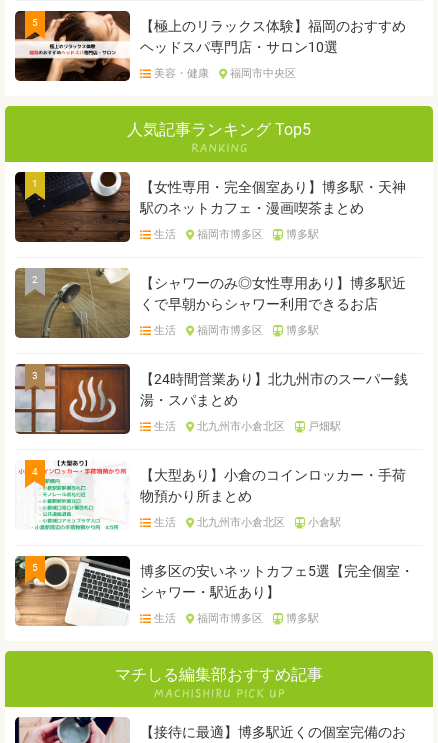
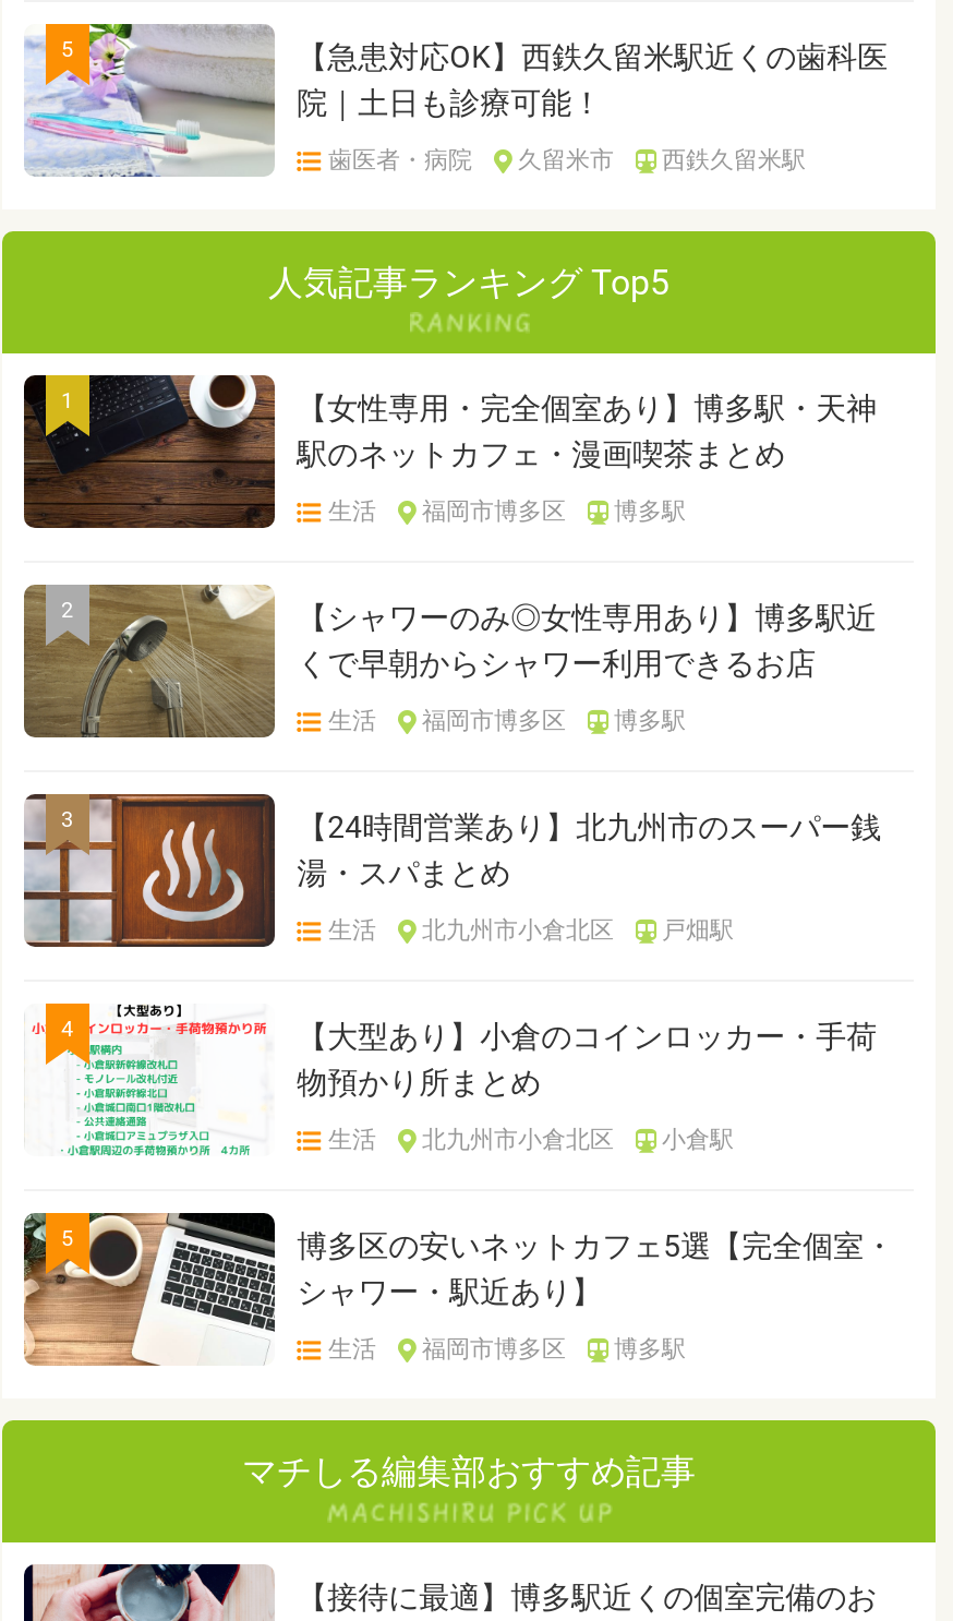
- [image]
- 【極上のリラックス体験】福岡のおすすめ
- ヘッドスパ専門店・サロン10選
+ [image]
+ 【急患対応OK】西鉄久留米駅近くの歯科医
+ 院｜土日も診療可能！

- 美容・健康
- 福岡市中央区
+ 歯医者・病院
+ 久留米市
+ 西鉄久留米駅
